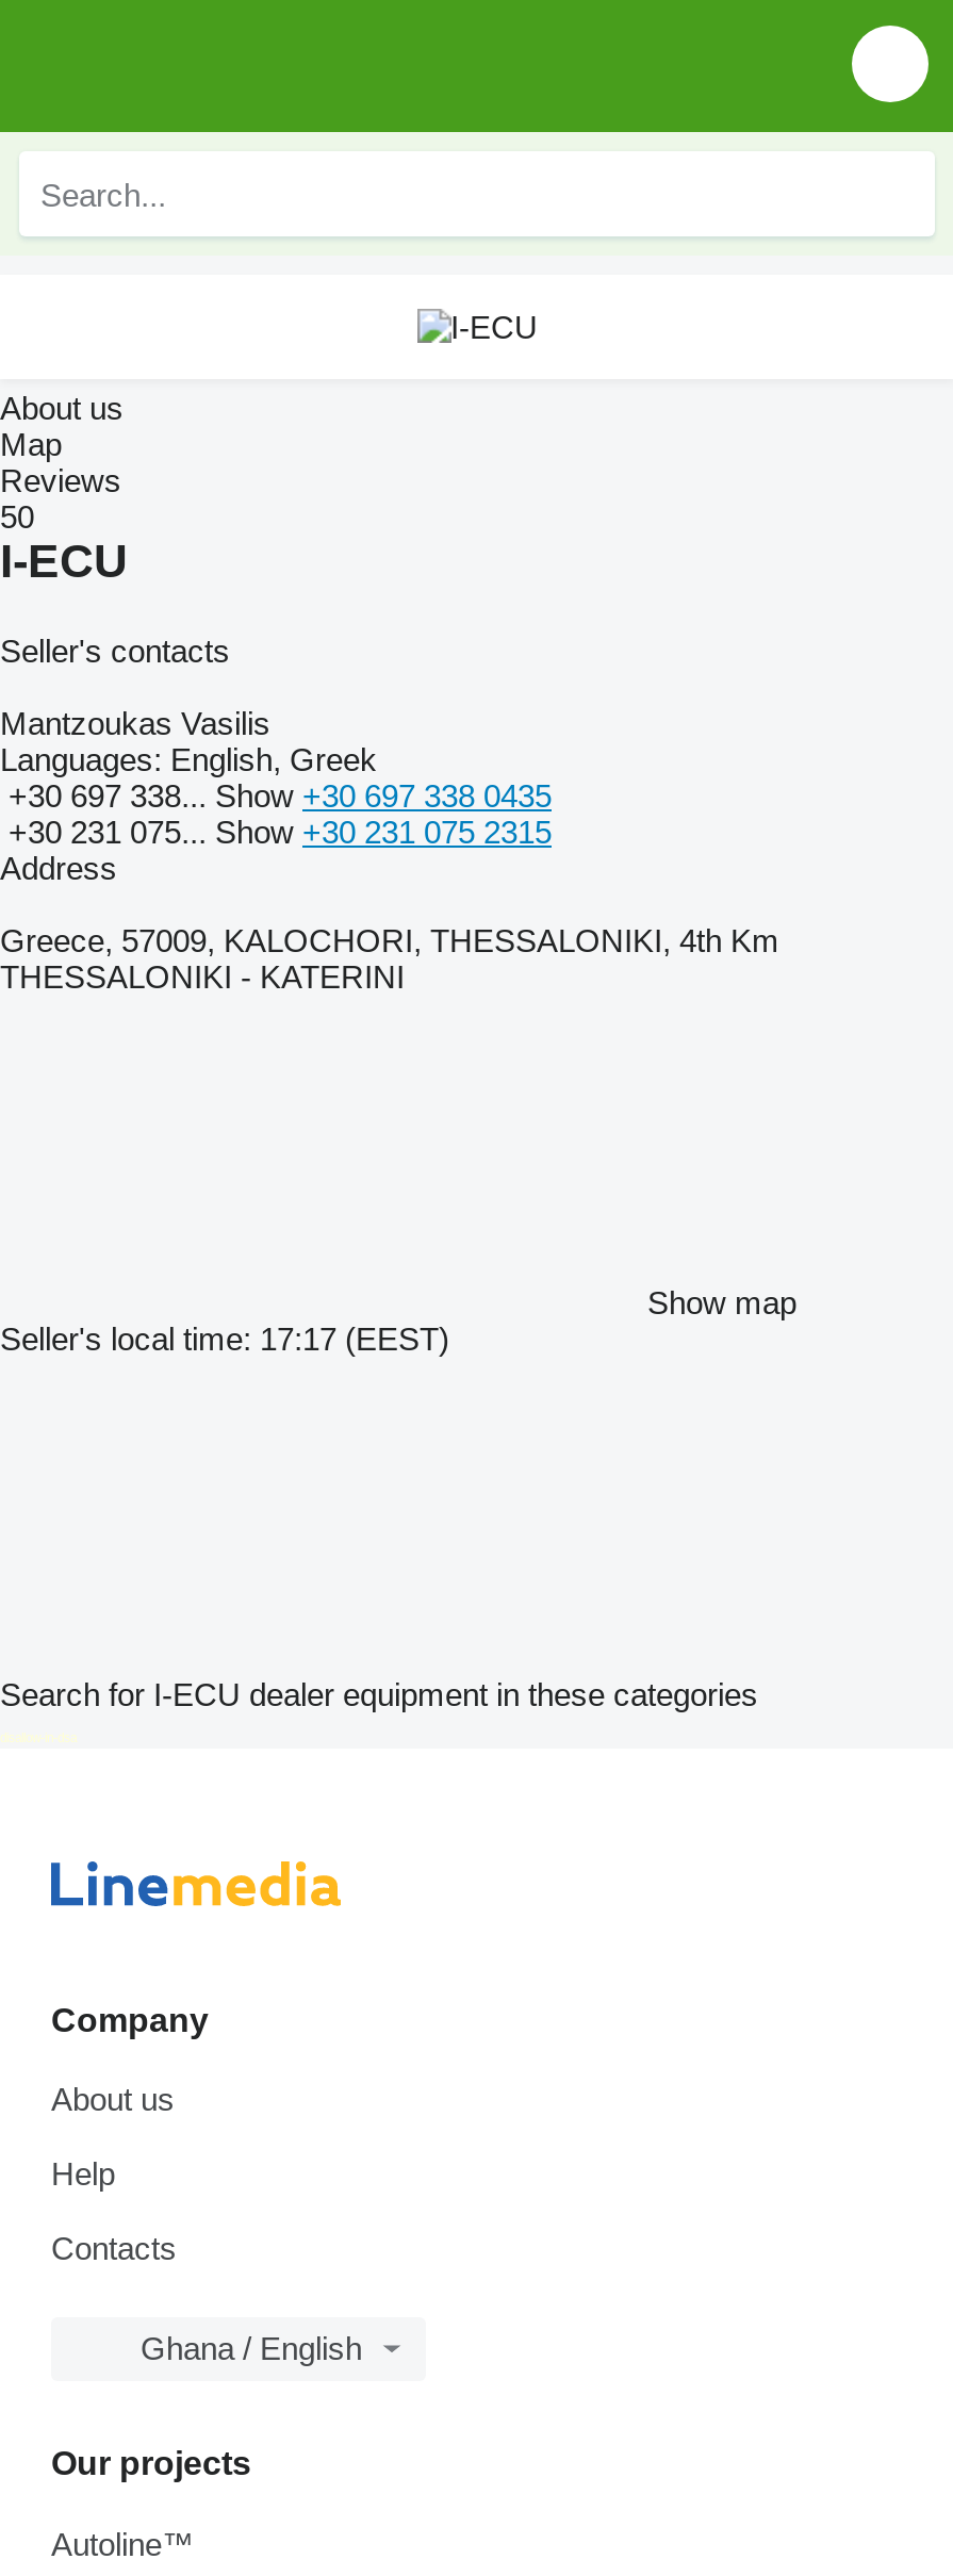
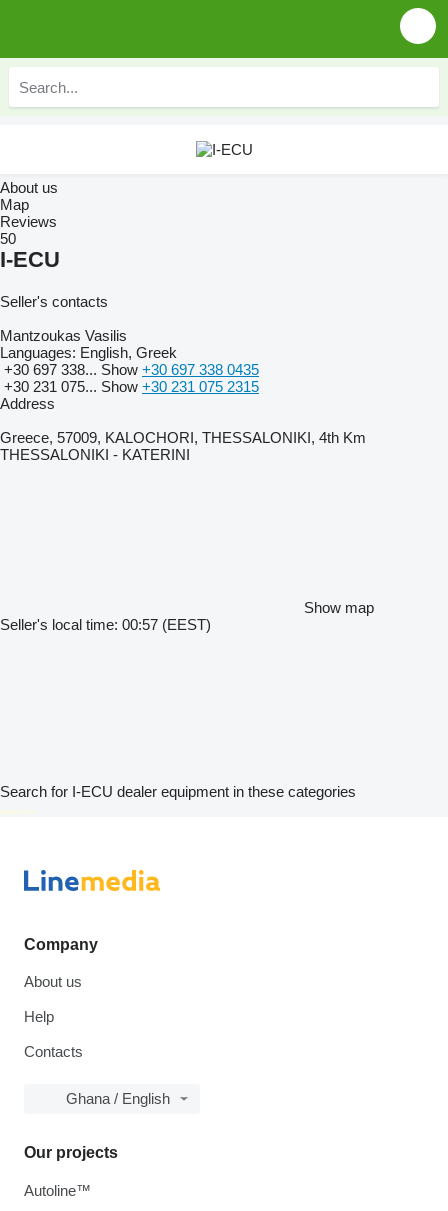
- Seller's local time: 17:17 (EEST)
+ Seller's local time: 00:57 (EEST)
